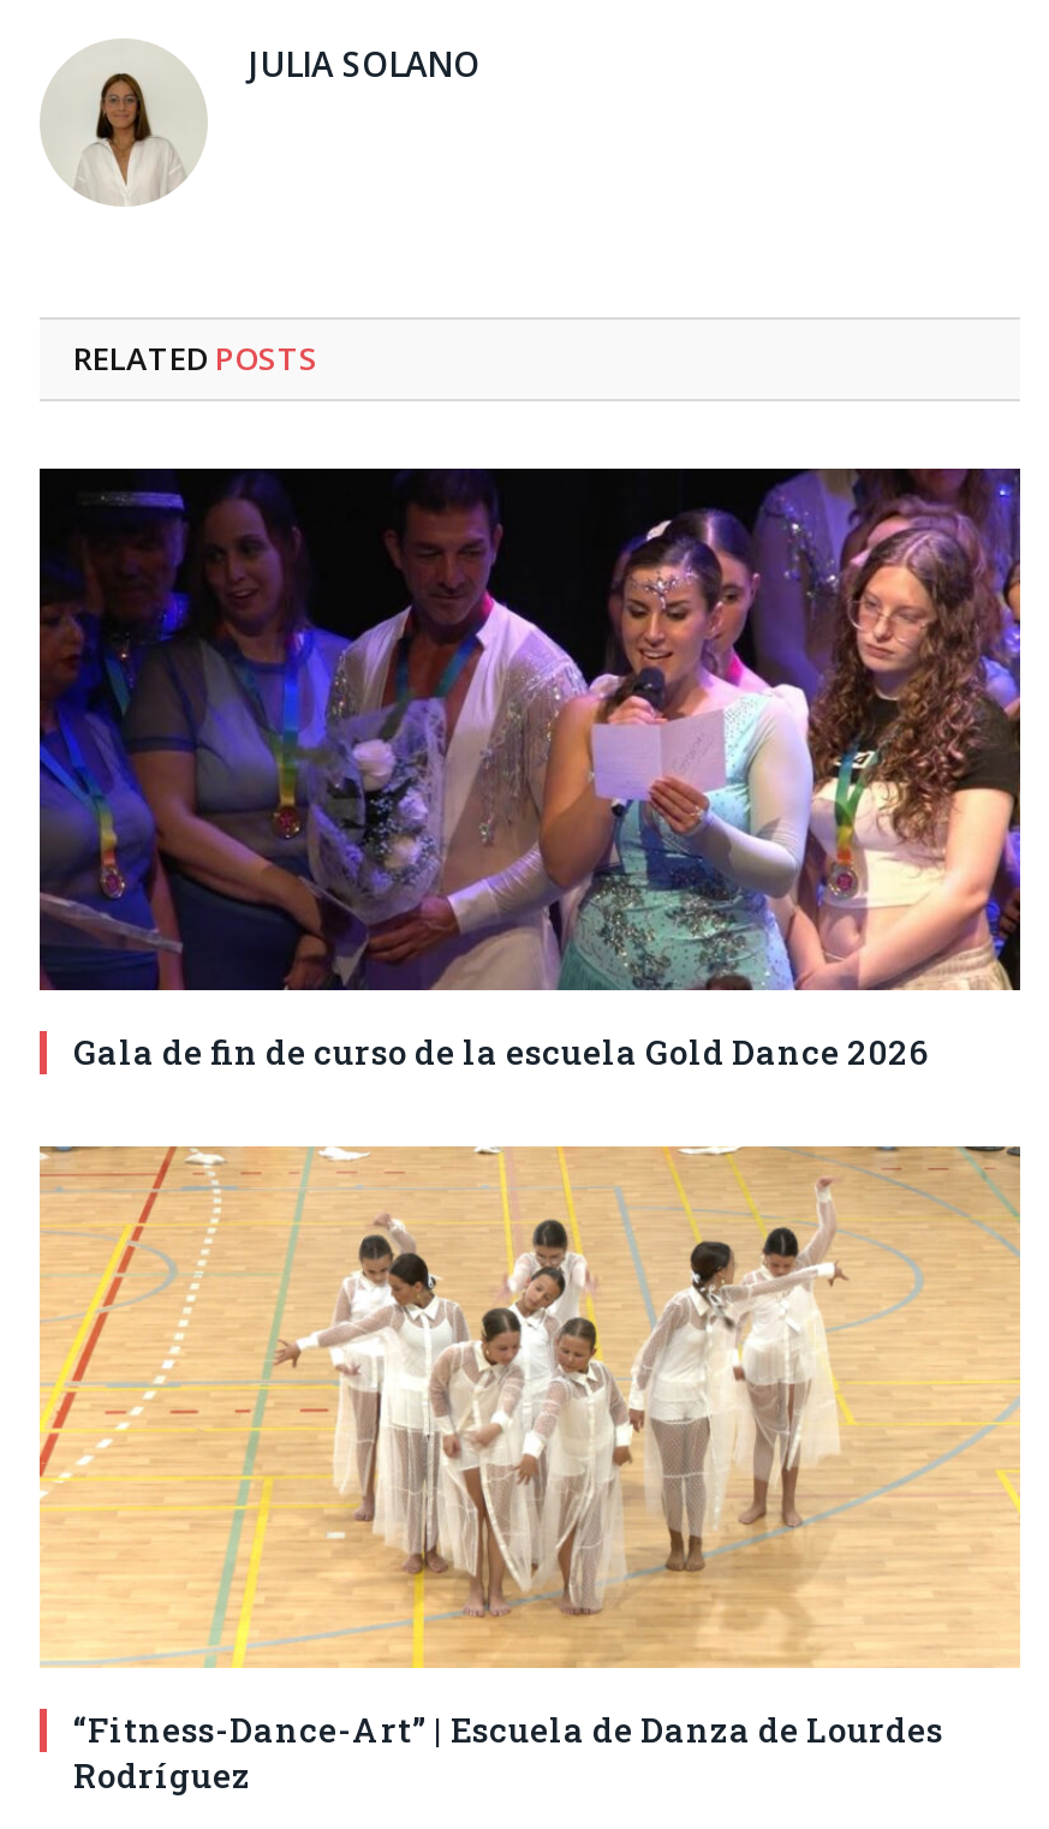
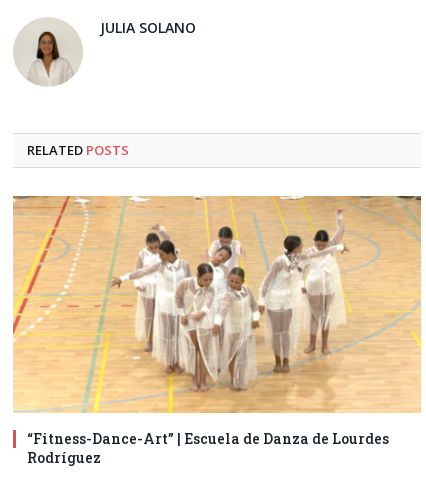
- [image]
- Gala de fin de curso de la escuela Gold Dance 2026
